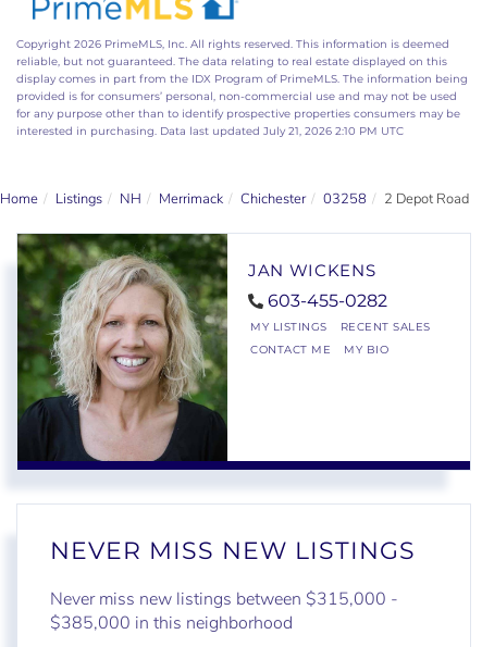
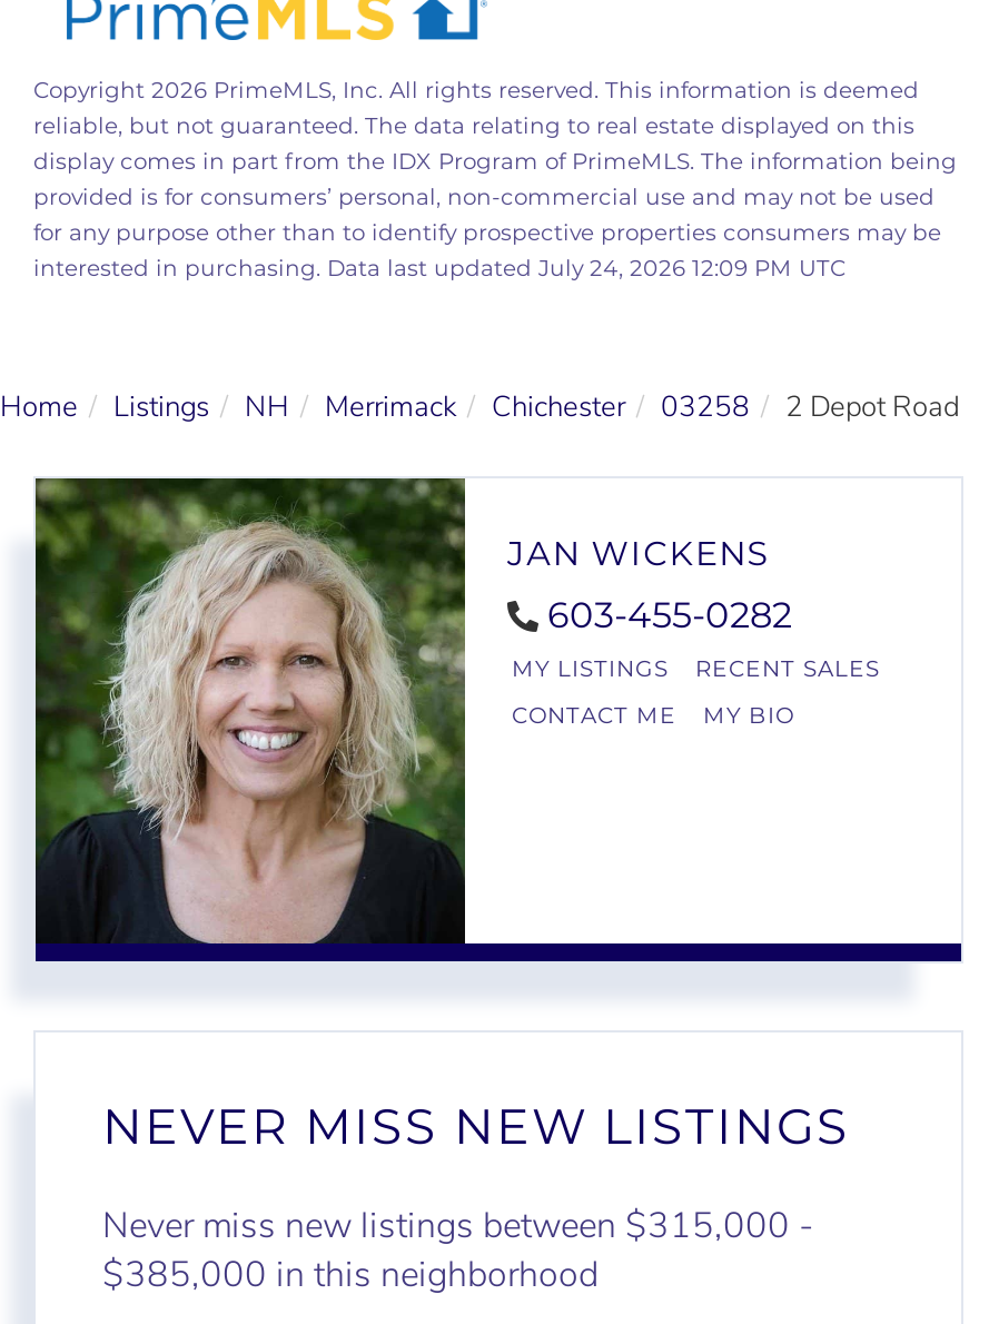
- interested in purchasing. Data last updated July 21, 2026 2:10 PM UTC
+ interested in purchasing. Data last updated July 24, 2026 12:09 PM UTC
